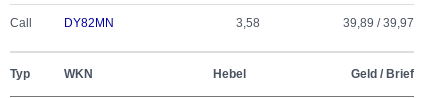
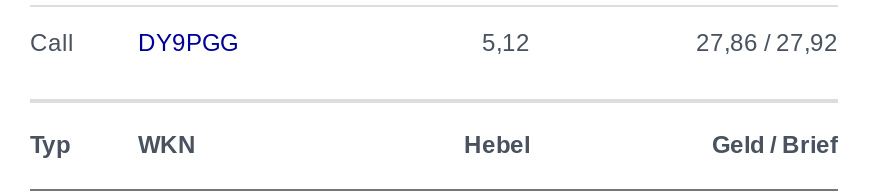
- DY82MN
- 3,58
- 39,89 / 39,97
+ DY9PGG
+ 5,12
+ 27,86 / 27,92
